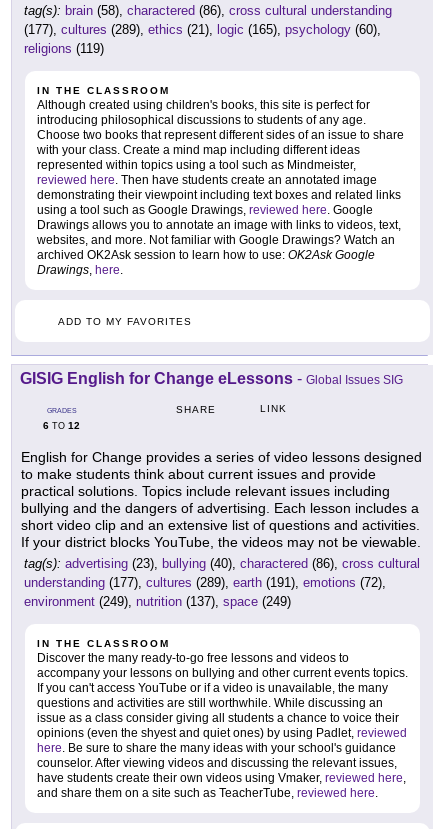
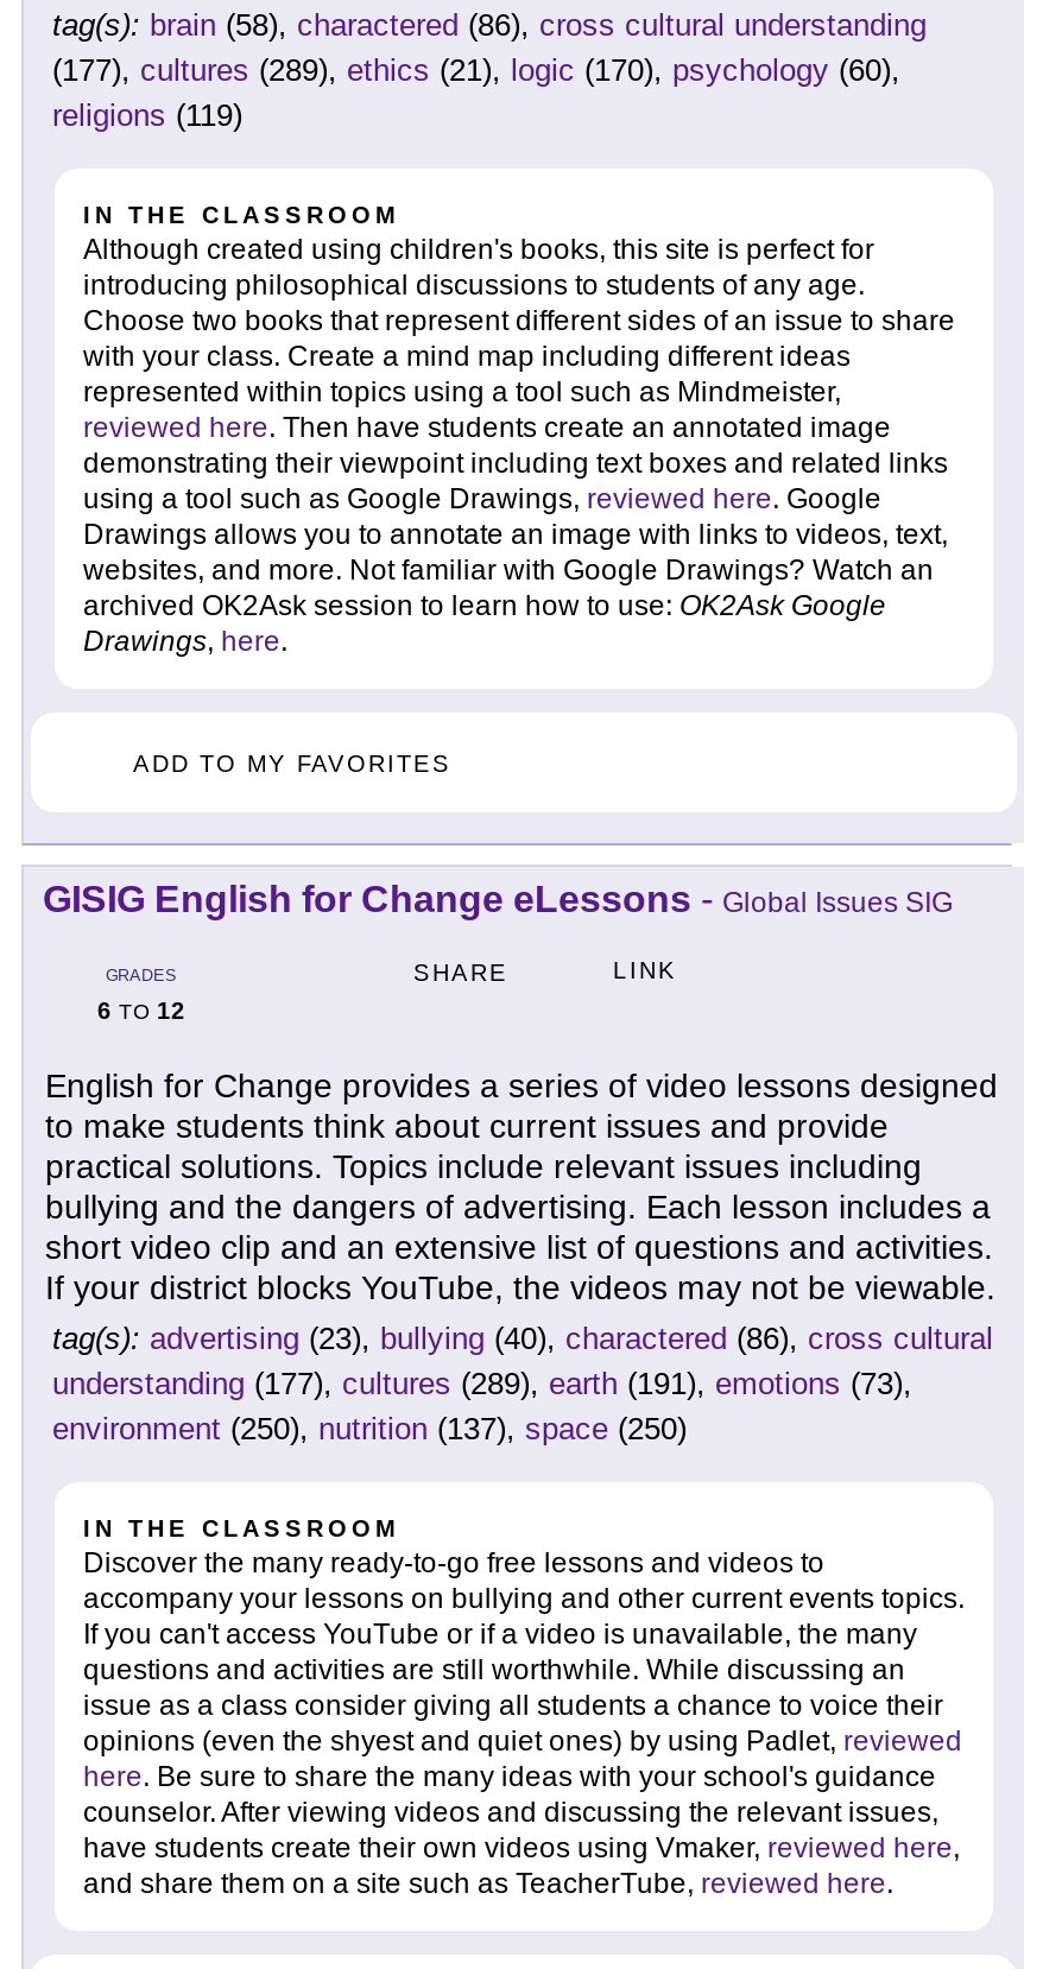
- (177), cultures (289), ethics (21), logic (165), psychology (60),
+ (177), cultures (289), ethics (21), logic (170), psychology (60),

- understanding (177), cultures (289), earth (191), emotions (72),
+ understanding (177), cultures (289), earth (191), emotions (73),

- environment (249), nutrition (137), space (249)
+ environment (250), nutrition (137), space (250)
